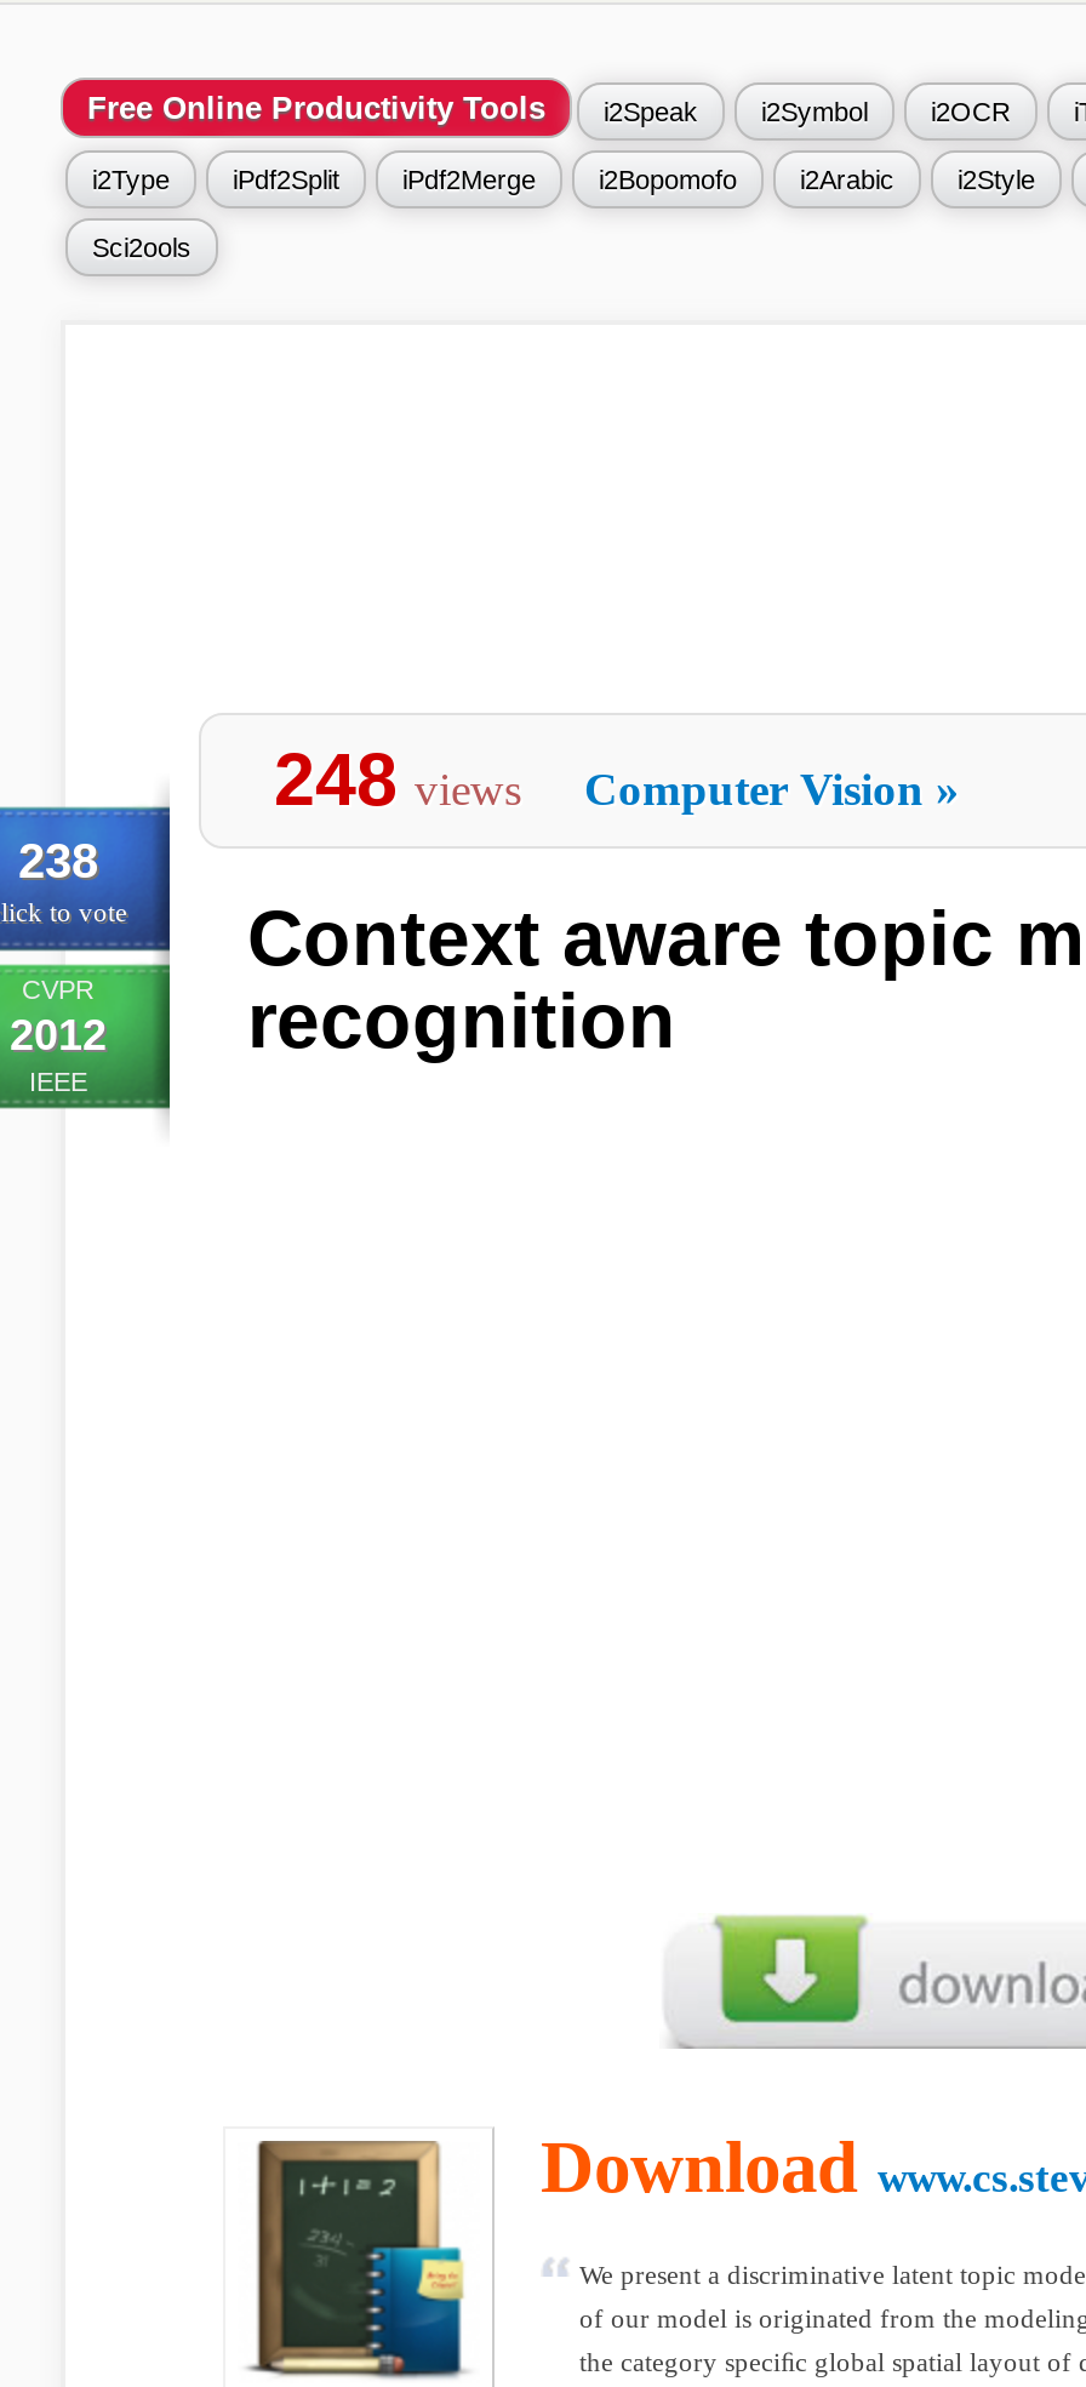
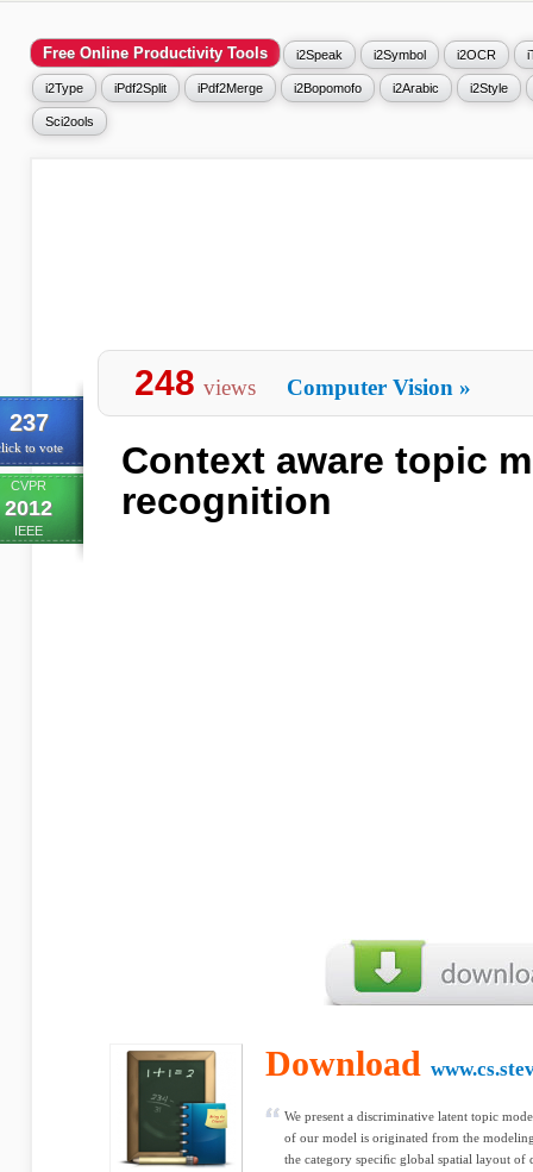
- 238
+ 237
